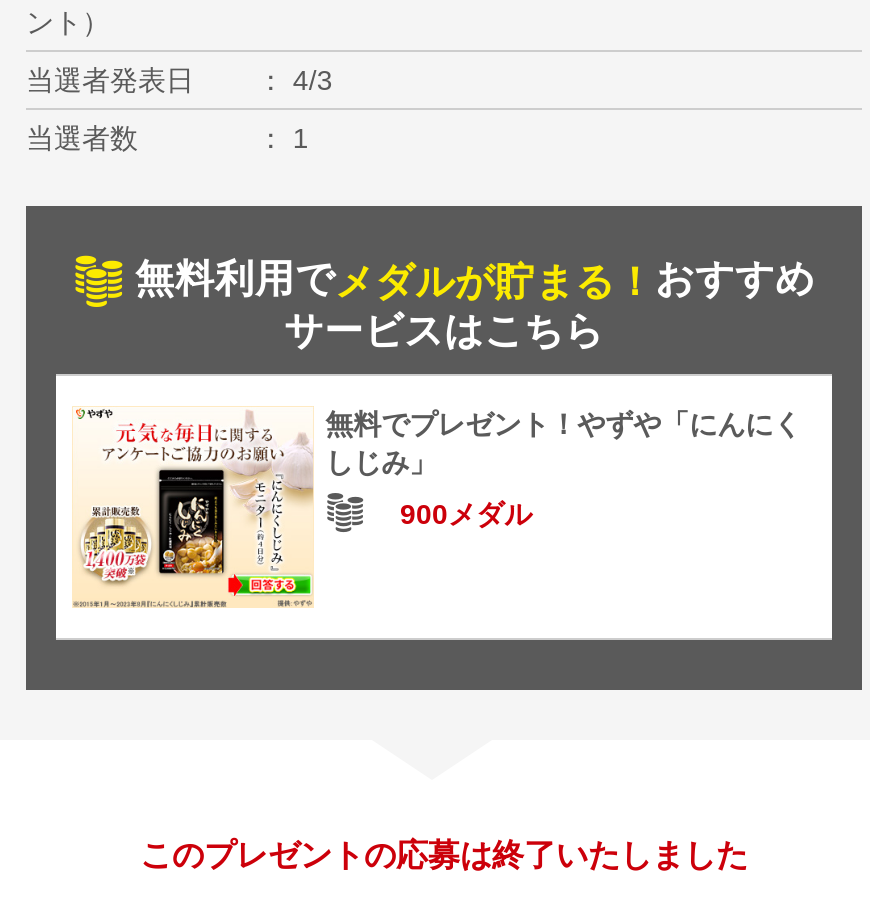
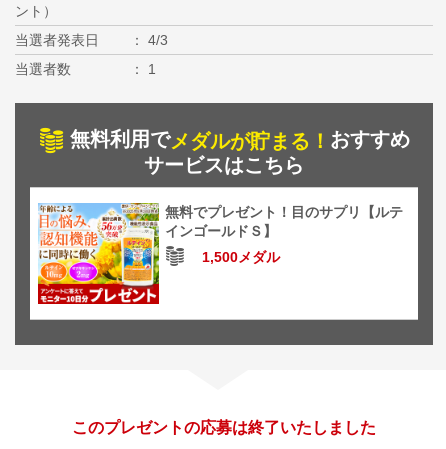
- [image]
- 無料でプレゼント！やずや「にんにく
- しじみ」
+ [image]
+ 無料でプレゼント！目のサプリ【ルテ
+ インゴールドＳ】

- 900メダル
+ 1,500メダル
